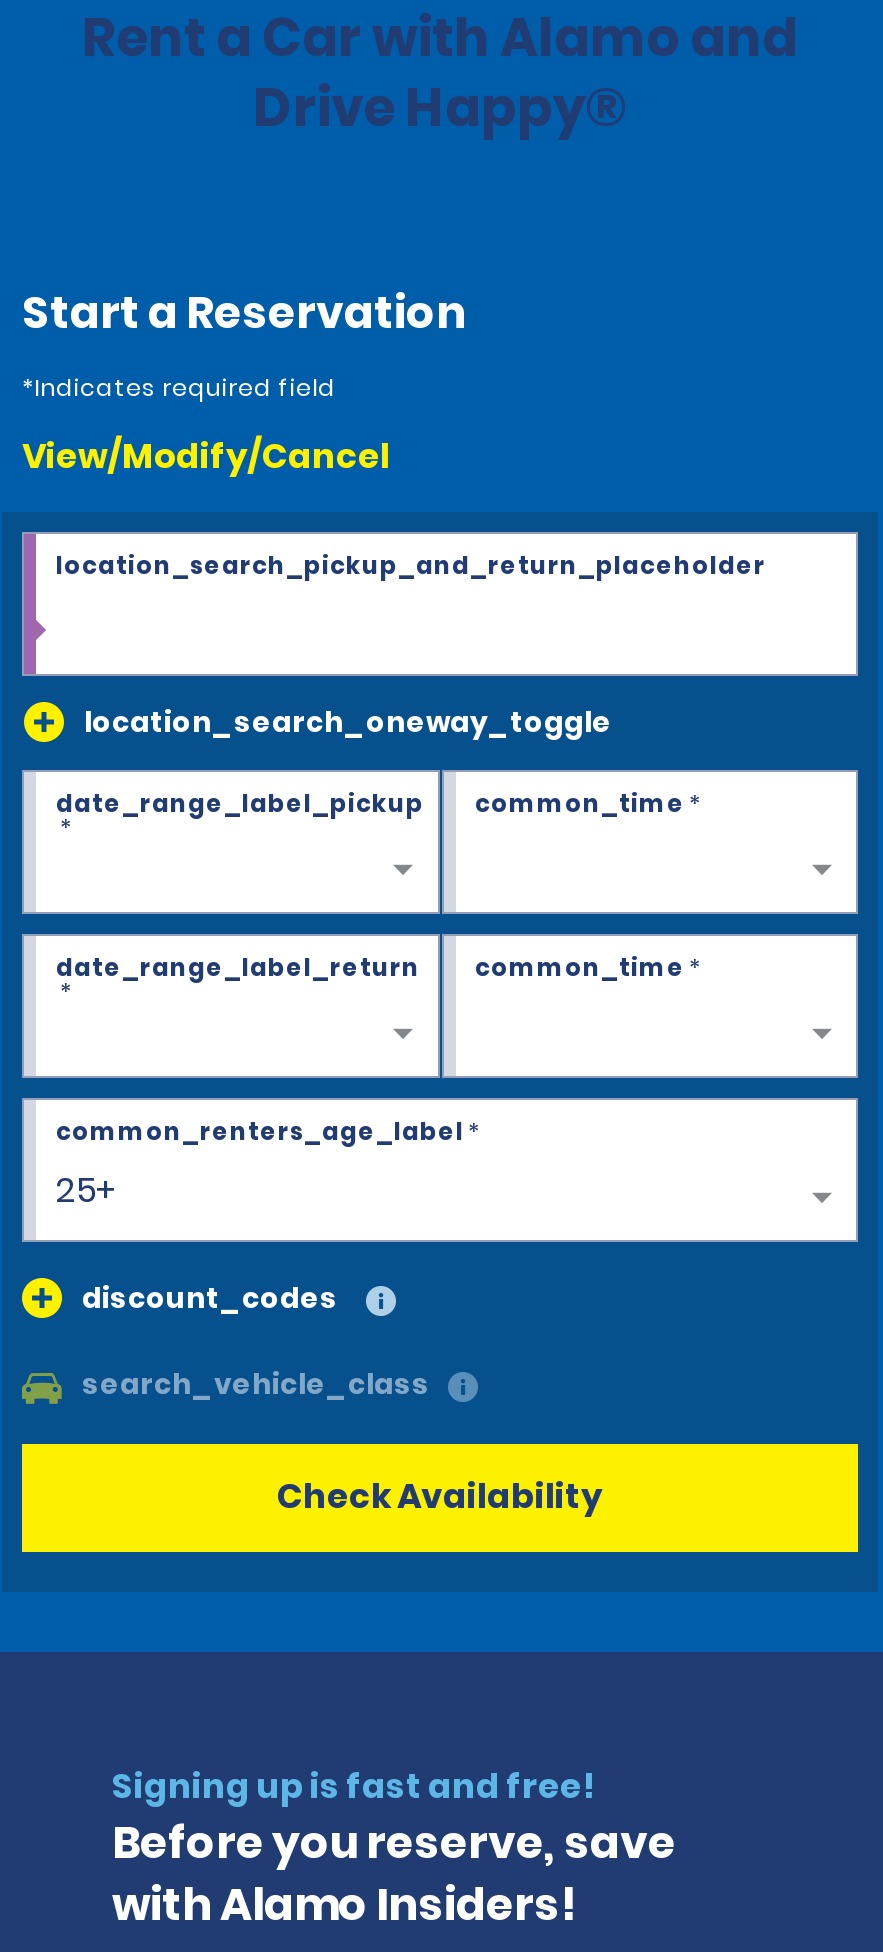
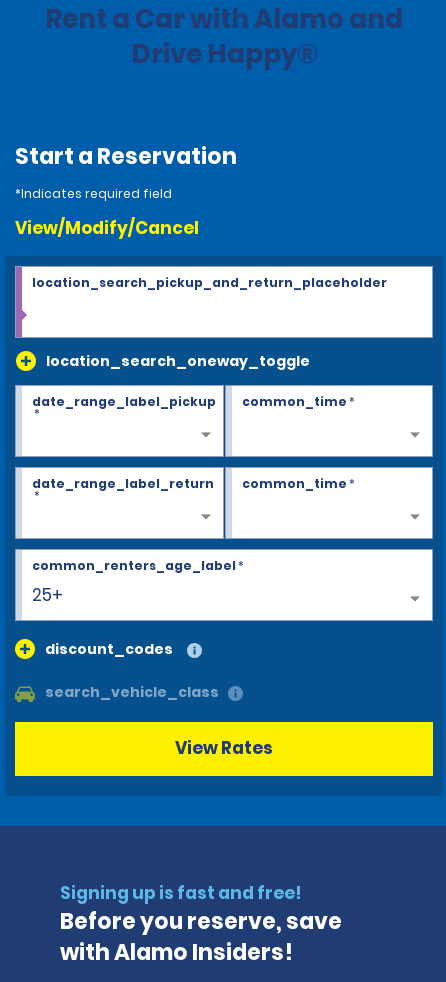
- Check Availability
+ View Rates
